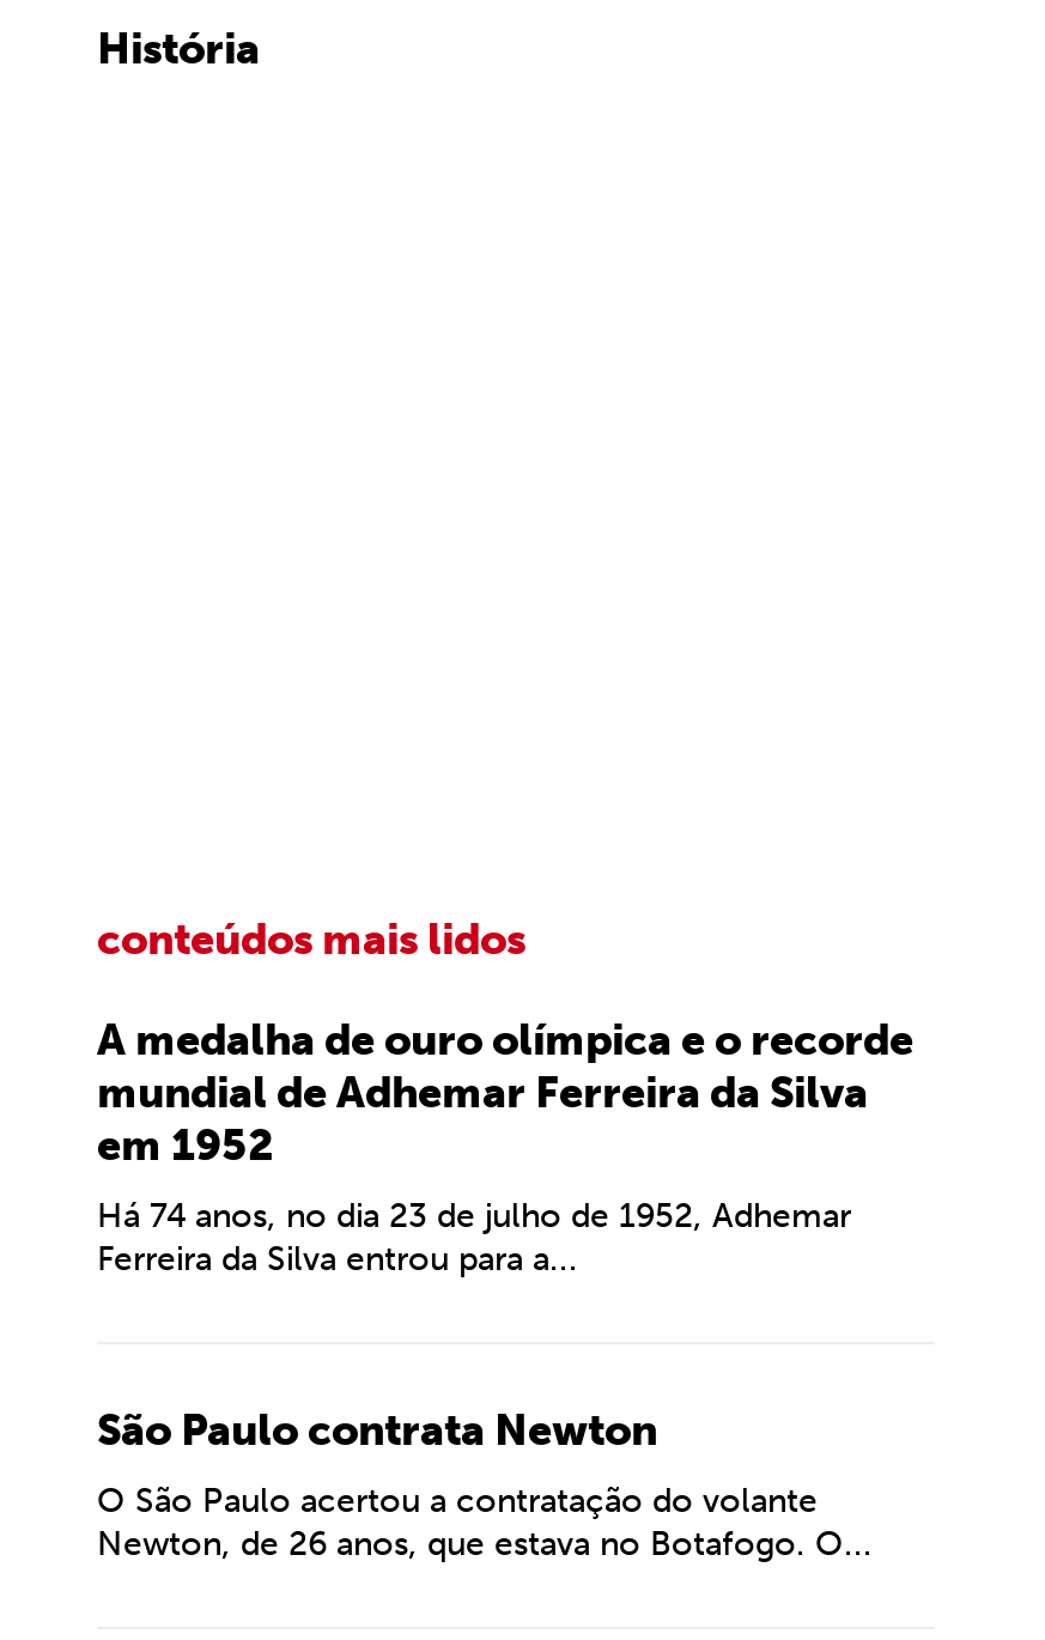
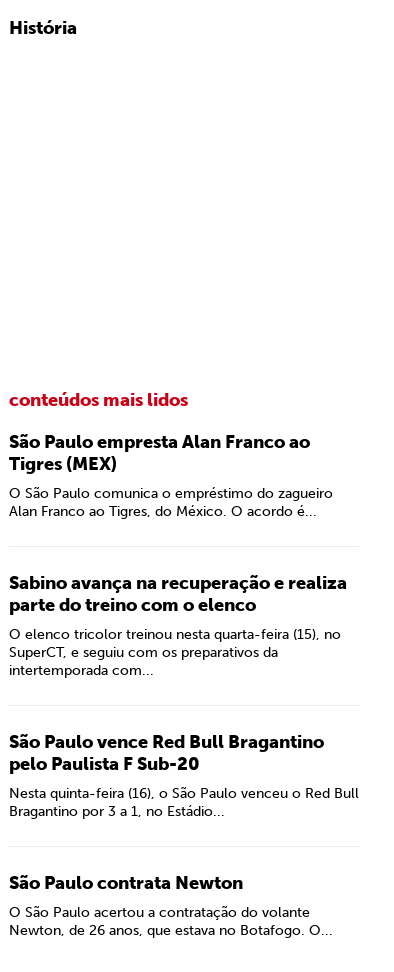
- A medalha de ouro olímpica e o recorde
- mundial de Adhemar Ferreira da Silva
- em 1952
- Há 74 anos, no dia 23 de julho de 1952, Adhemar
- Ferreira da Silva entrou para a...
+ São Paulo empresta Alan Franco ao
+ Tigres (MEX)
+ O São Paulo comunica o empréstimo do zagueiro
+ Alan Franco ao Tigres, do México. O acordo é...
+ Sabino avança na recuperação e realiza
+ parte do treino com o elenco
+ O elenco tricolor treinou nesta quarta-feira (15), no
+ SuperCT, e seguiu com os preparativos da
+ intertemporada com...
+ São Paulo vence Red Bull Bragantino
+ pelo Paulista F Sub-20
+ Nesta quinta-feira (16), o São Paulo venceu o Red Bull
+ Bragantino por 3 a 1, no Estádio...
